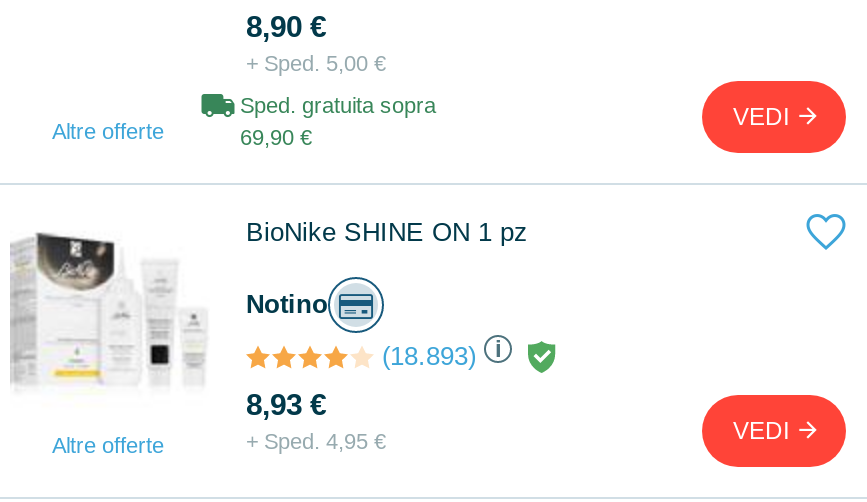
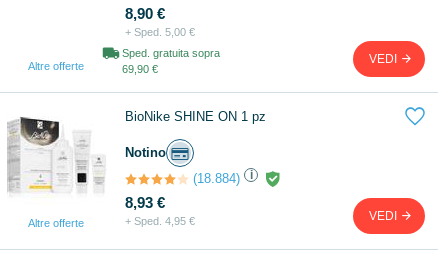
- (18.893)
+ (18.884)
